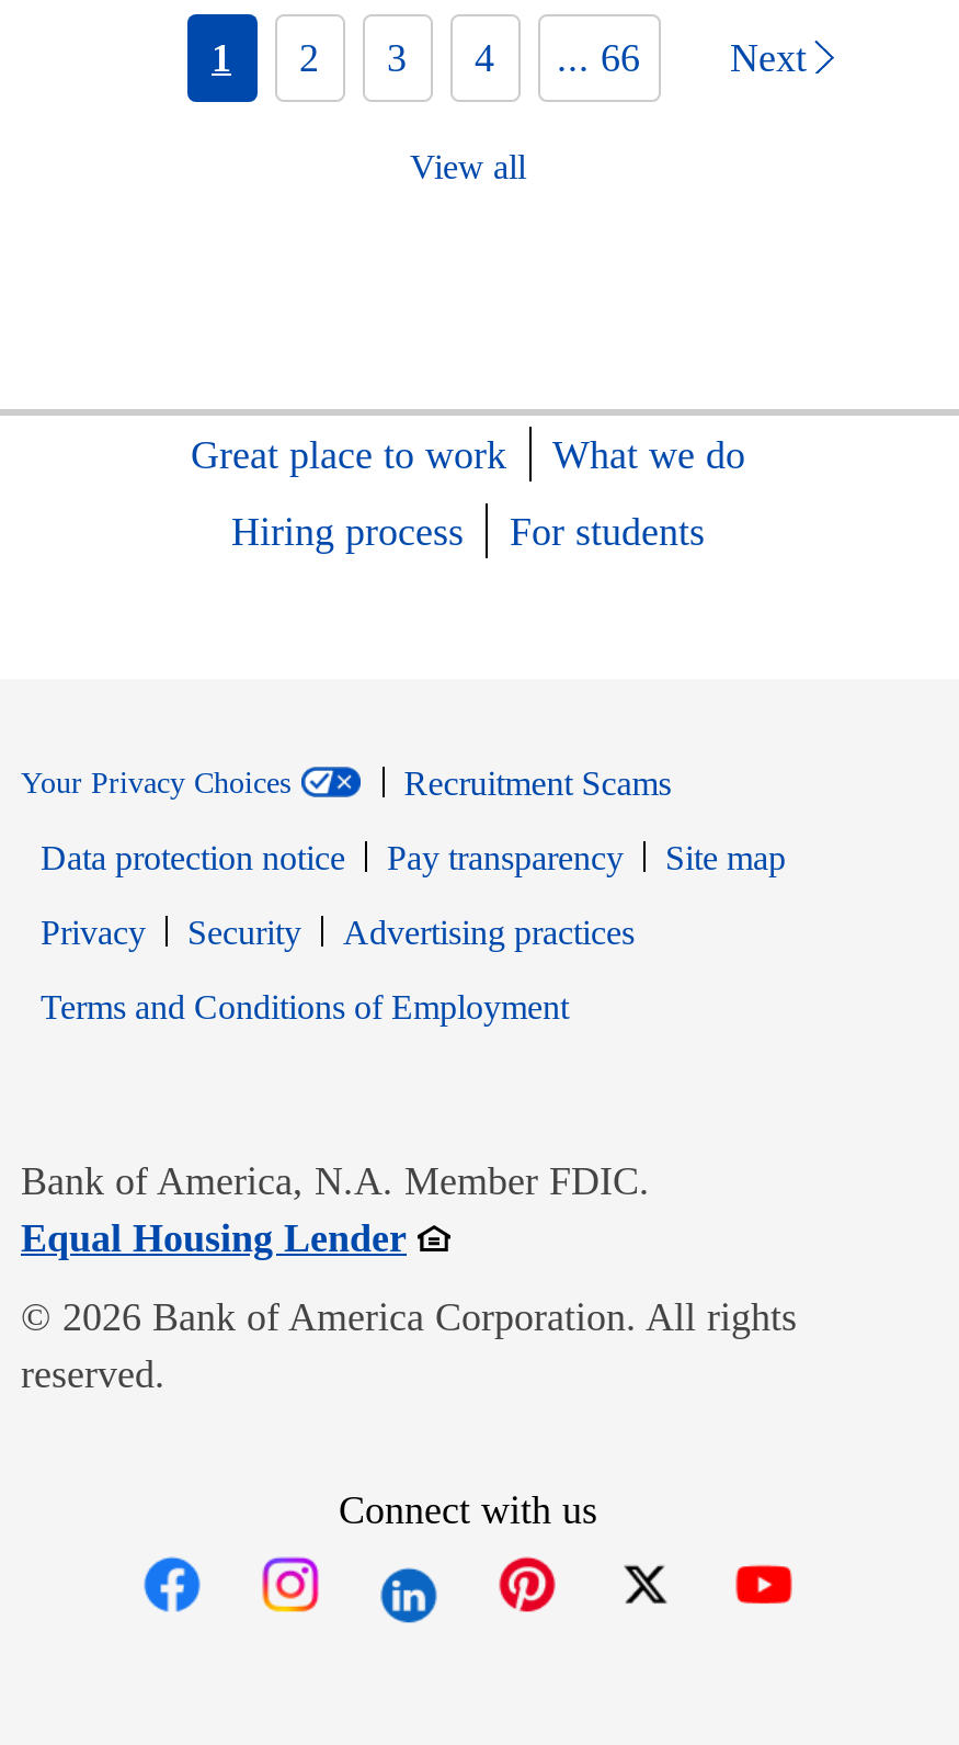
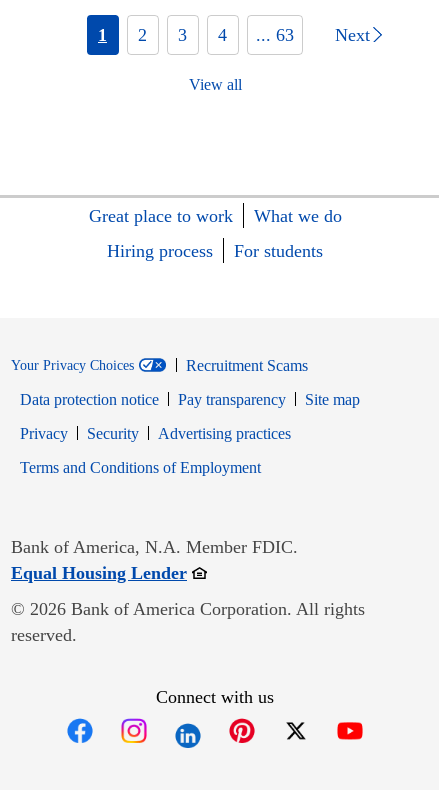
- 1 2 3 4 ... 66
+ 1 2 3 4 ... 63
